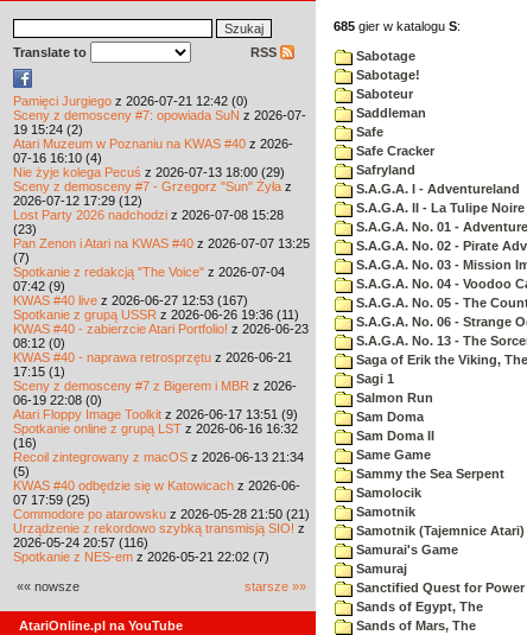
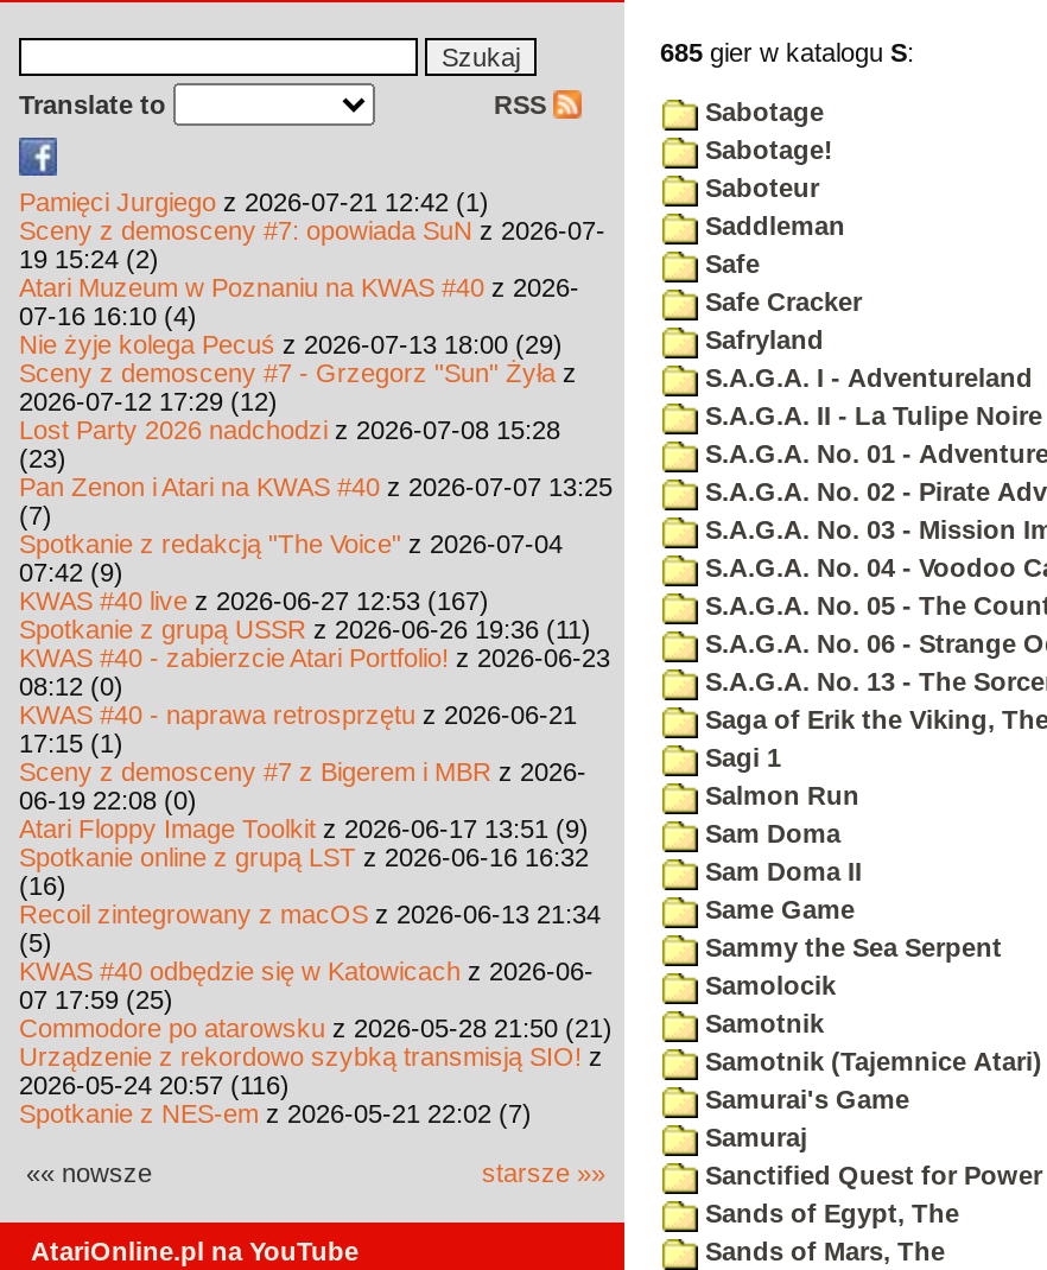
- Pamięci Jurgiego z 2026-07-21 12:42 (0)
+ Pamięci Jurgiego z 2026-07-21 12:42 (1)
